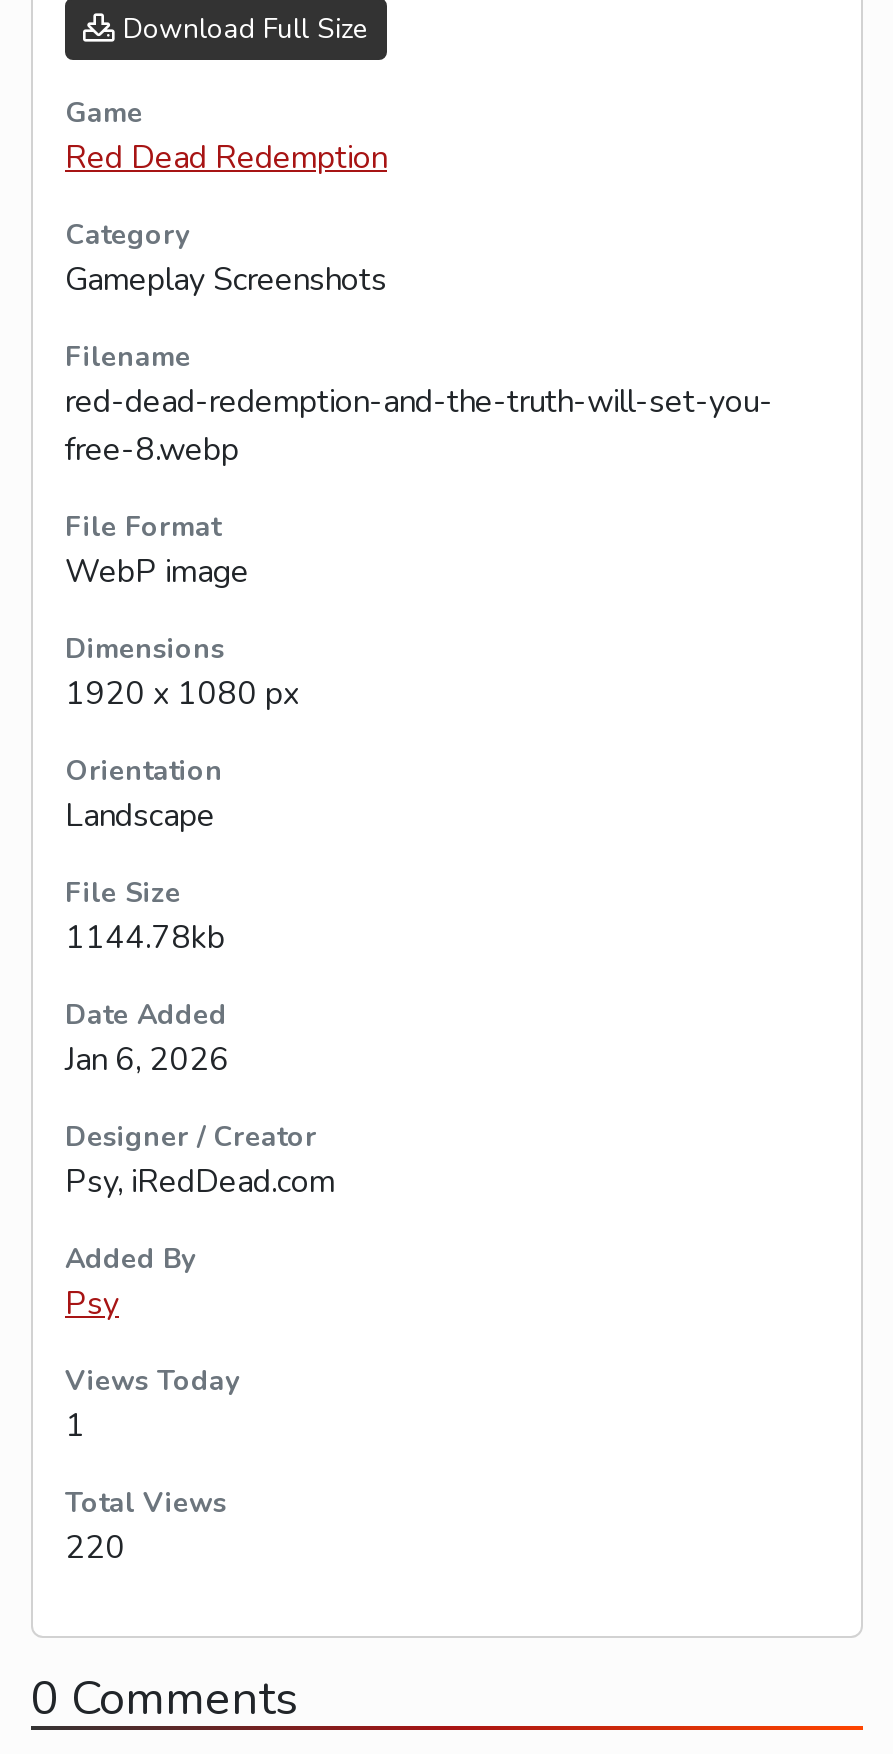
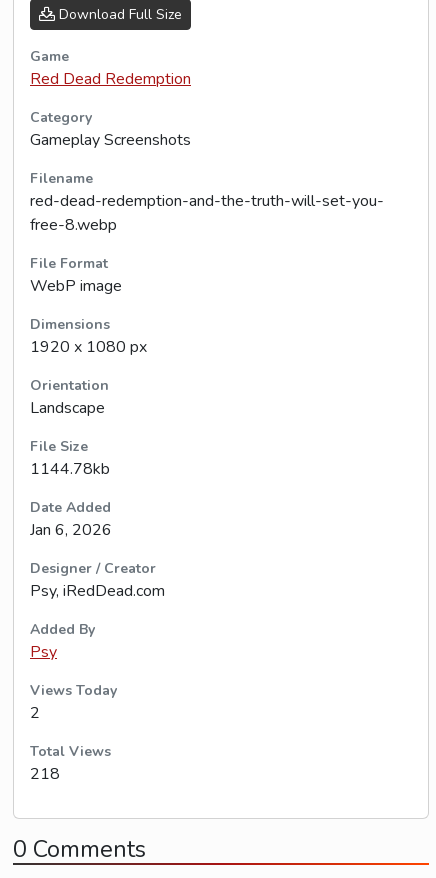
- 1
+ 2

- 220
+ 218
